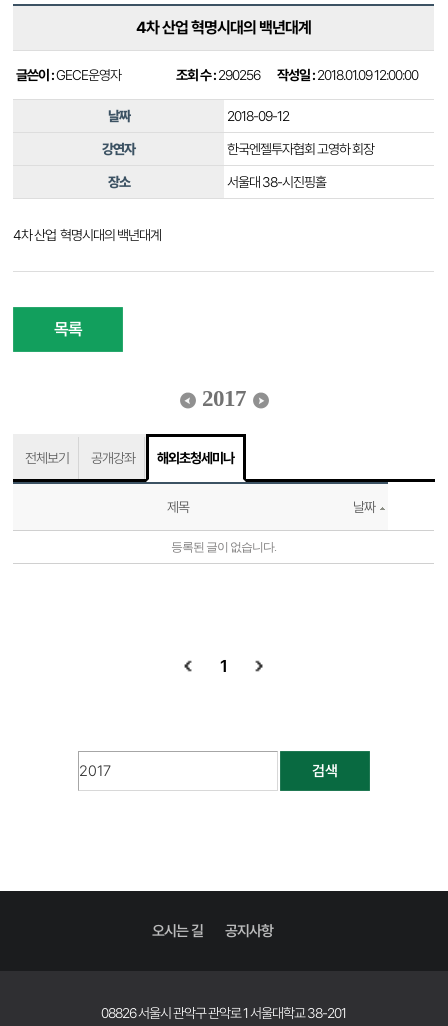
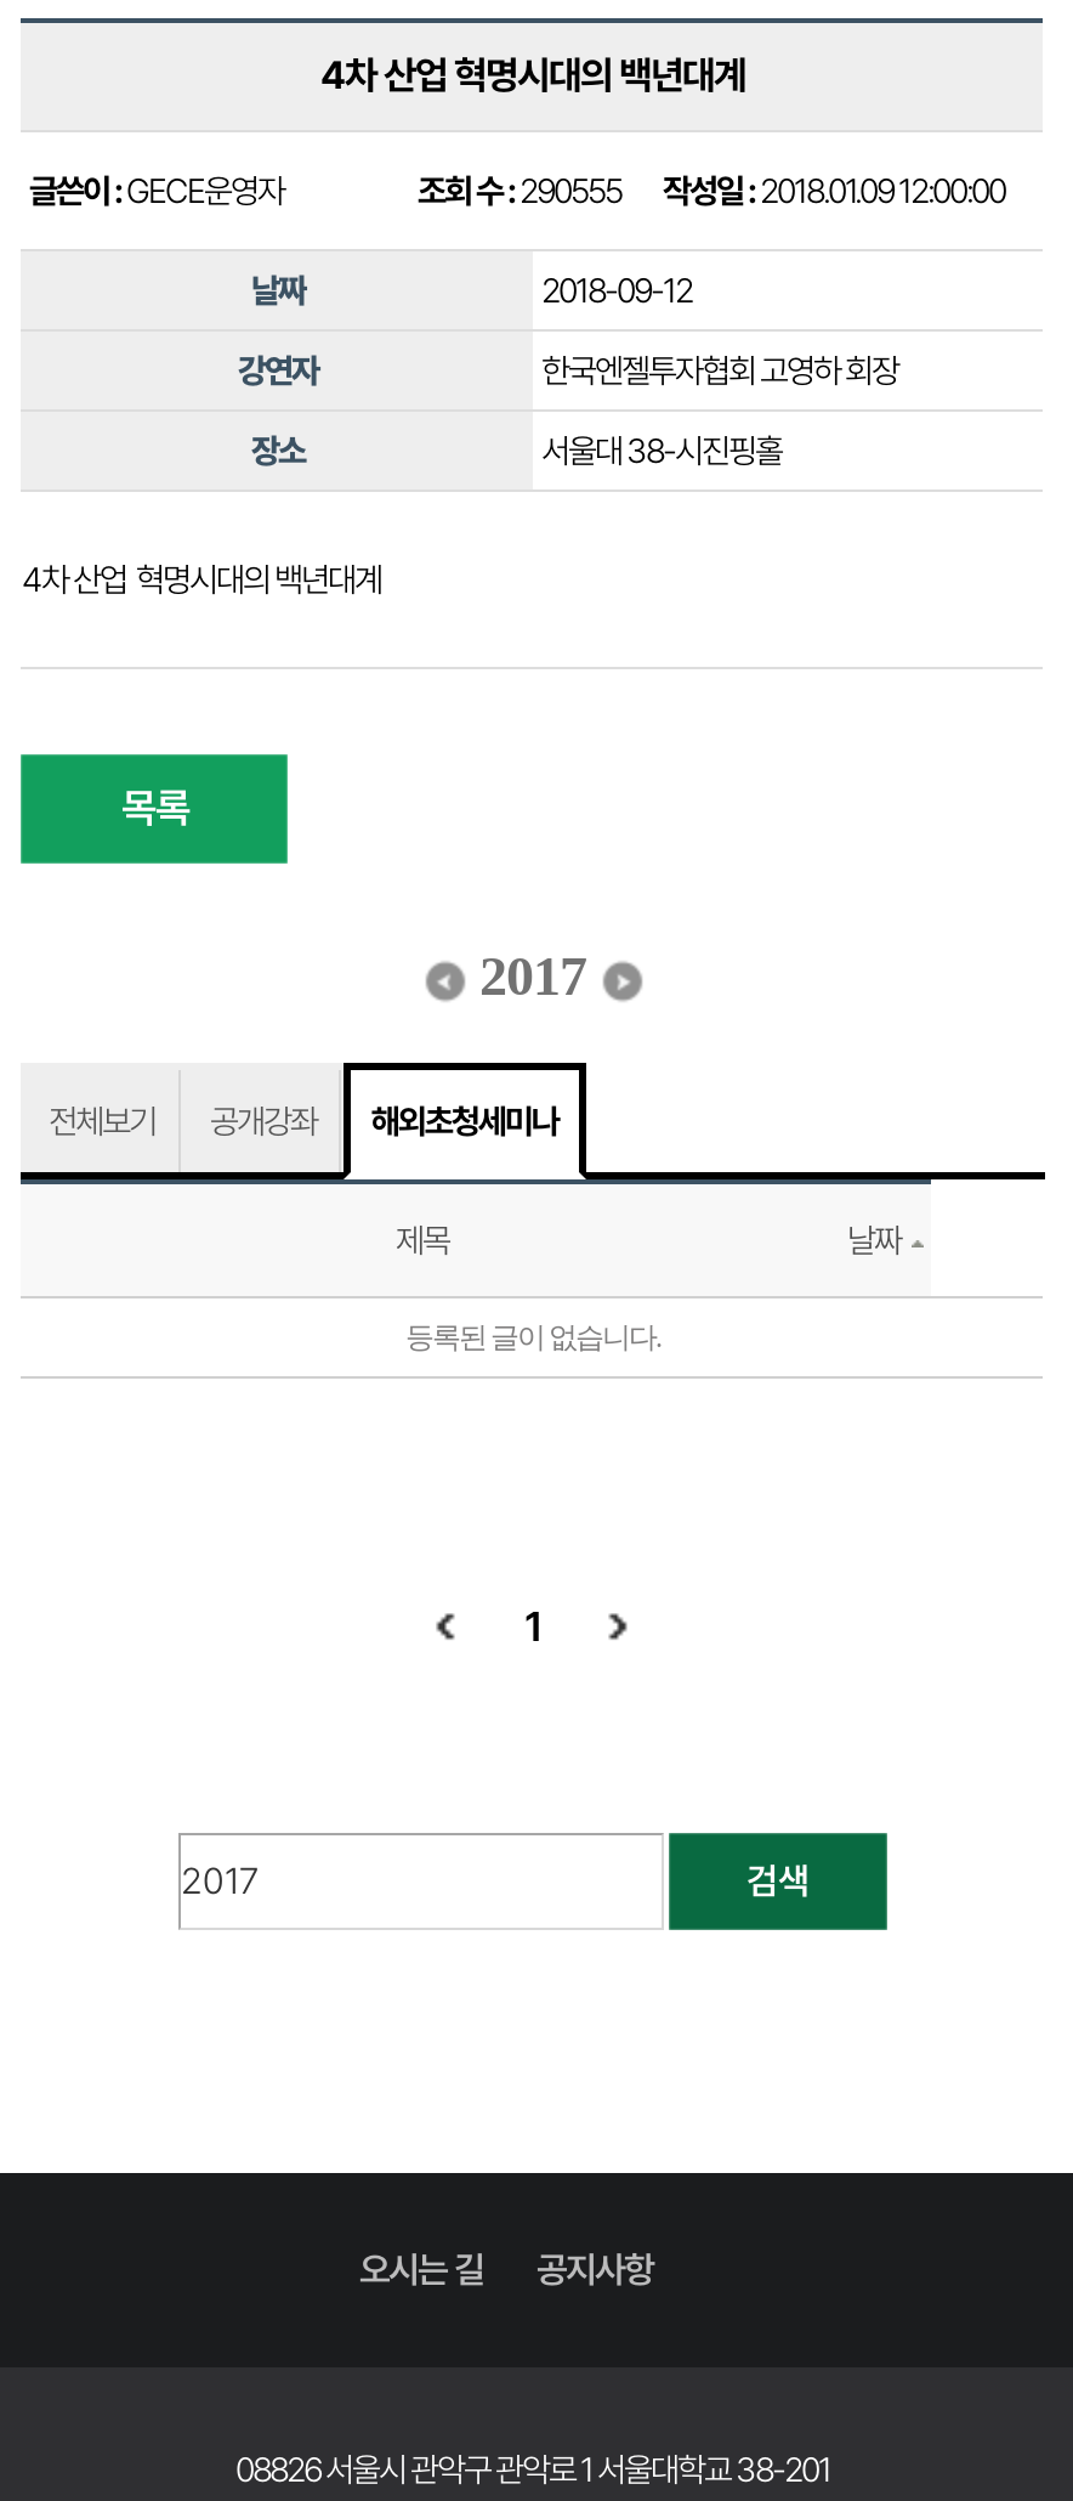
- 조회 수 : 290256 작성일 : 2018.01.09 12:00:00
+ 조회 수 : 290555 작성일 : 2018.01.09 12:00:00
